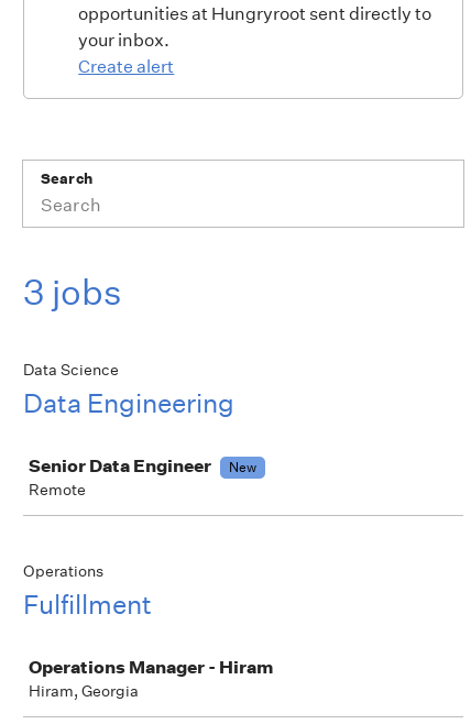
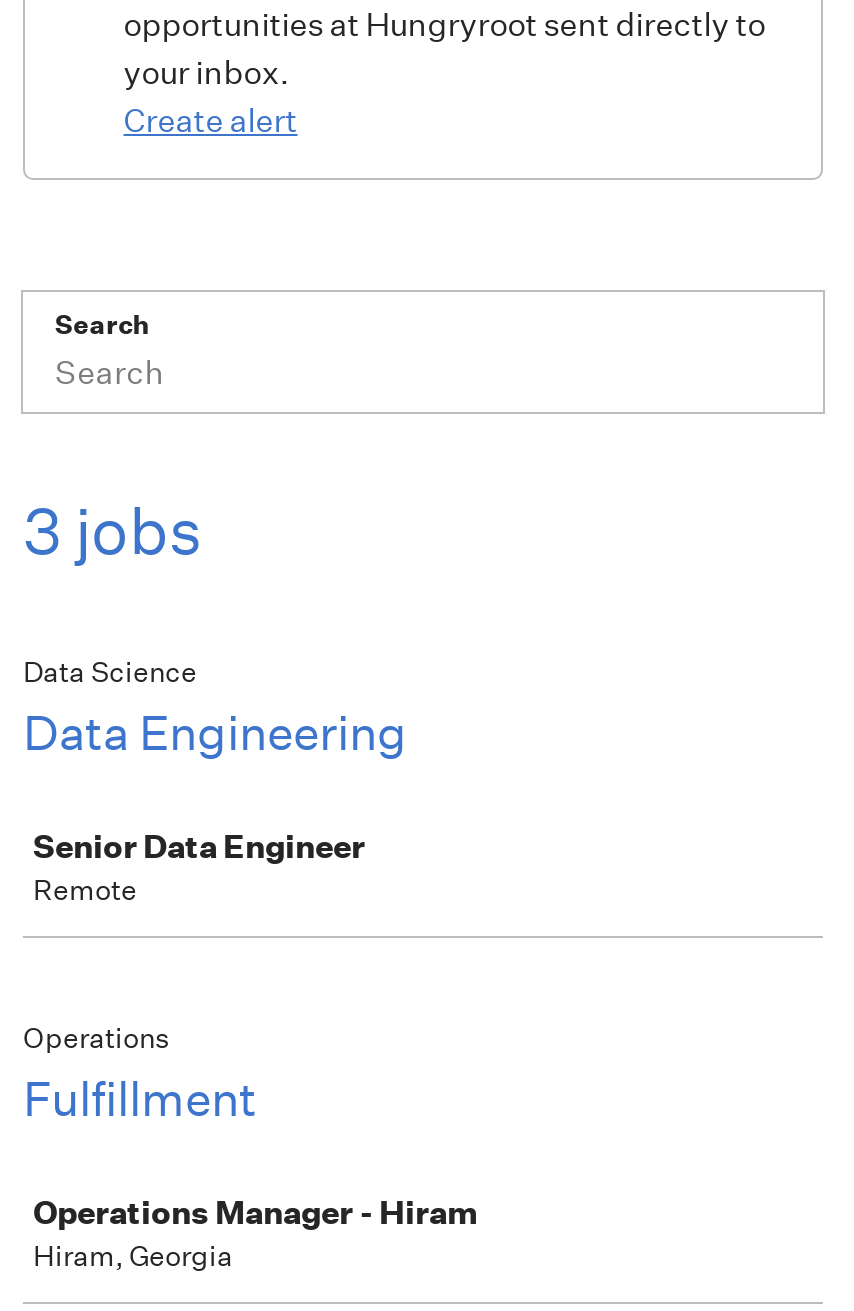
- New
